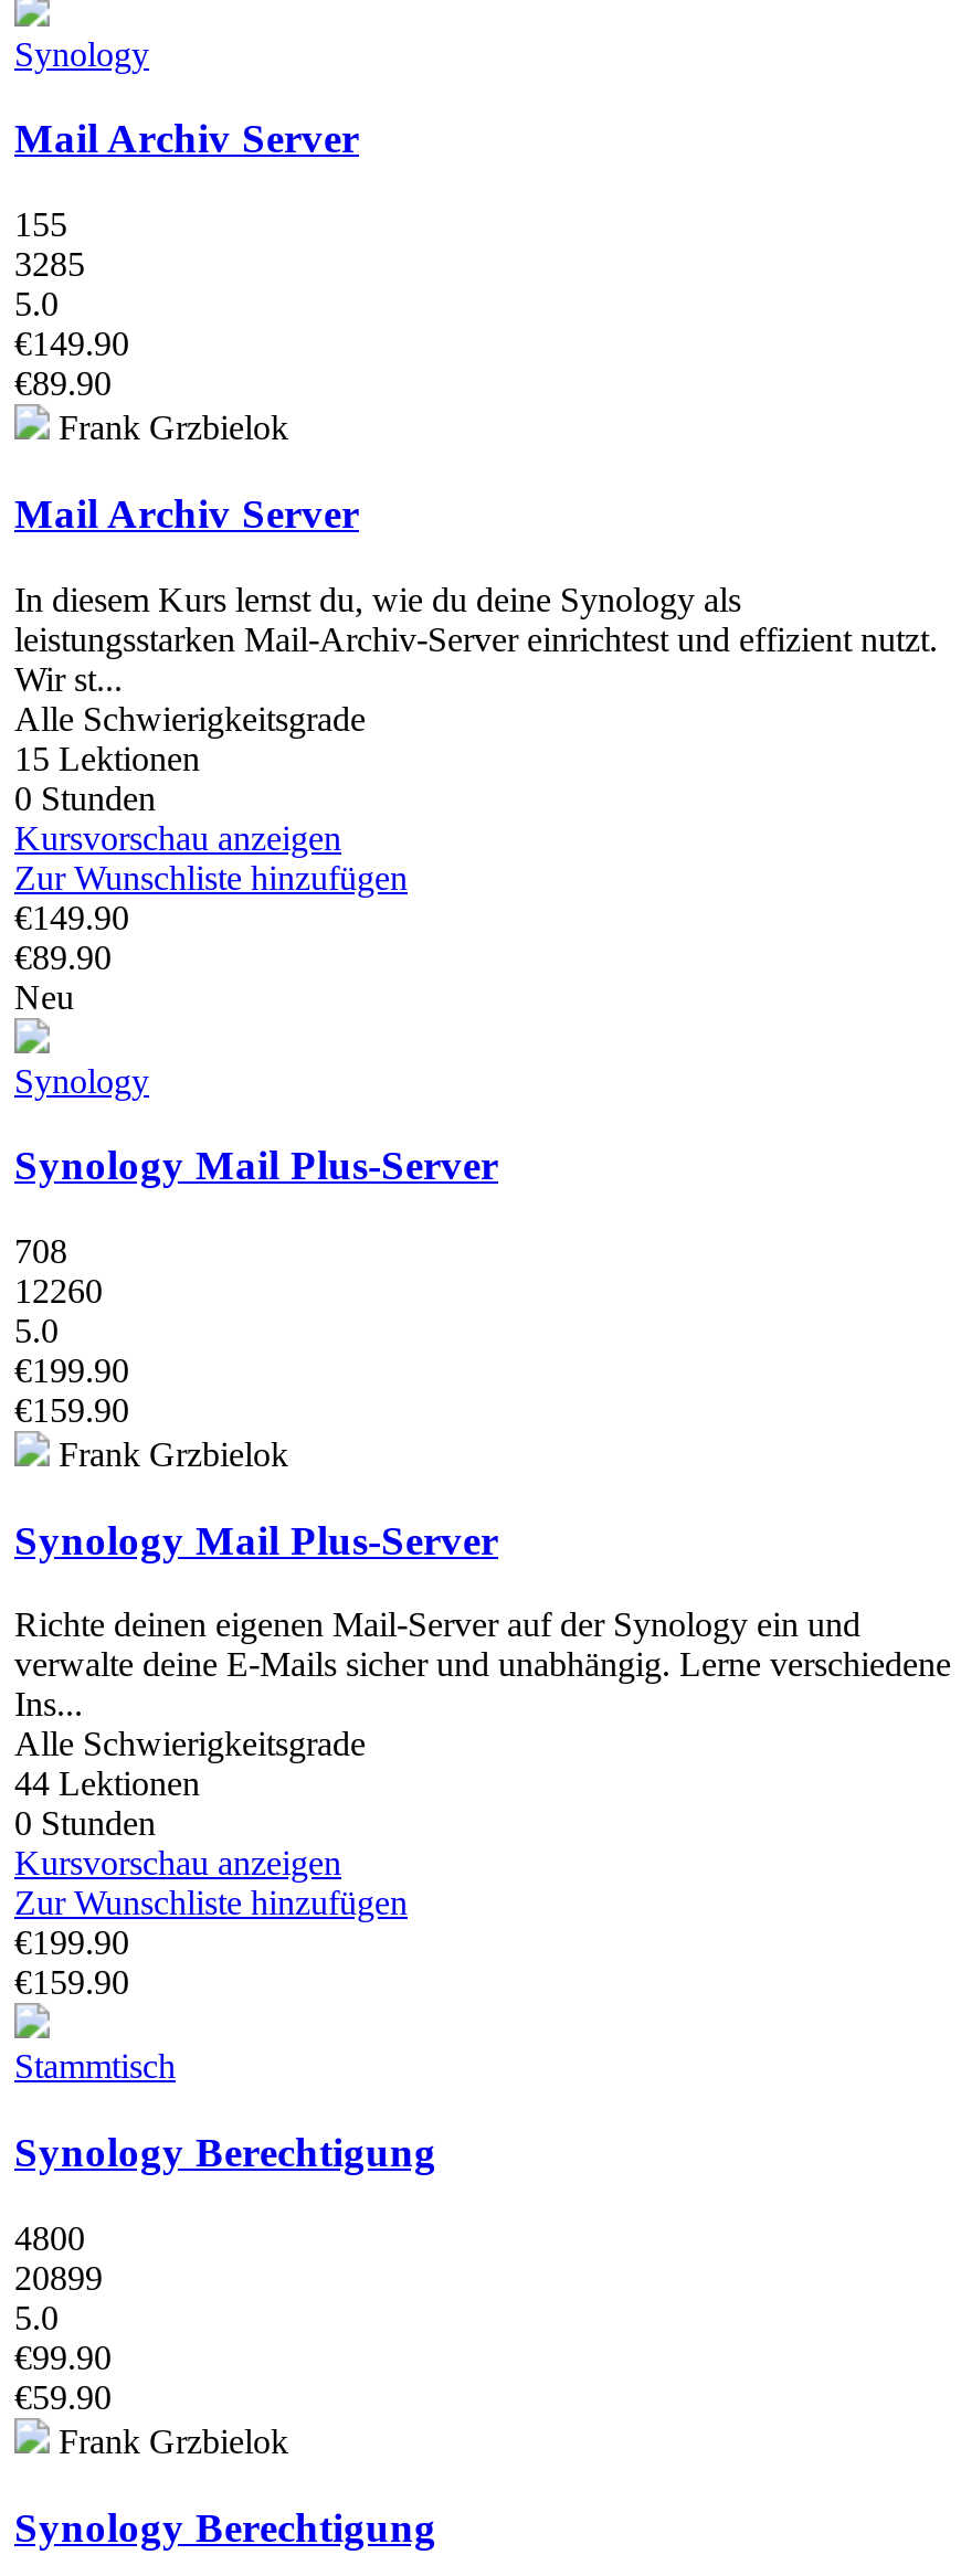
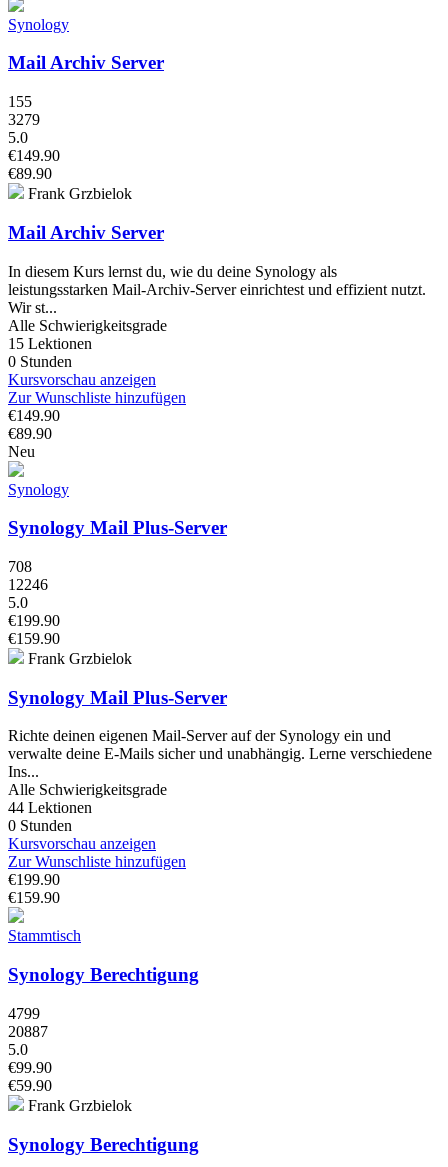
- 3285
+ 3279

- 12260
+ 12246

- 4800
+ 4799

- 20899
+ 20887
